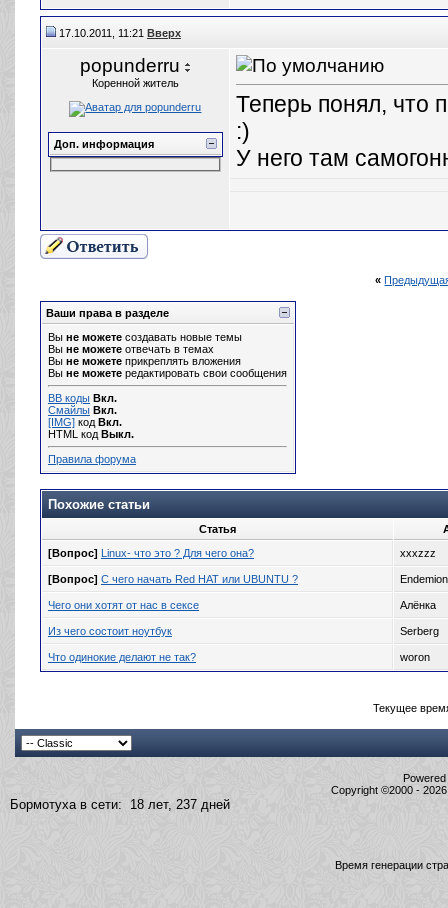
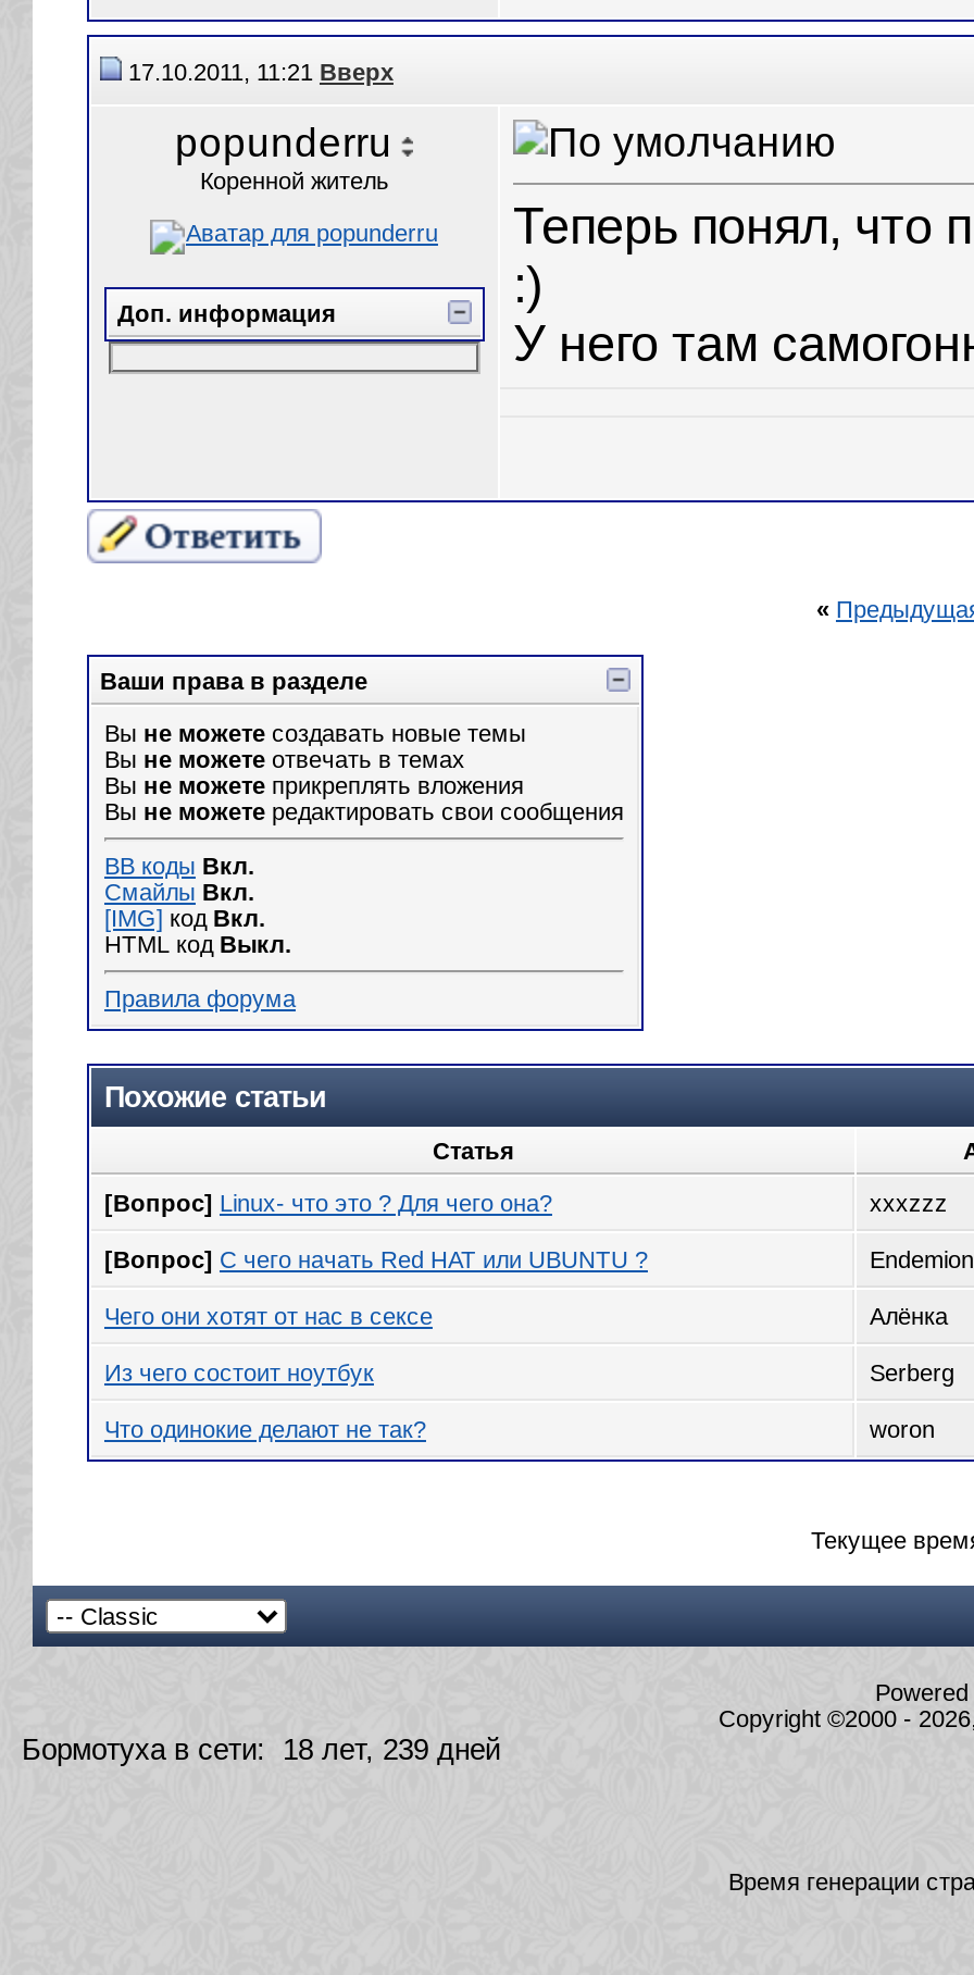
- Бормотуха в сети: 18 лет, 237 дней
+ Бормотуха в сети: 18 лет, 239 дней
